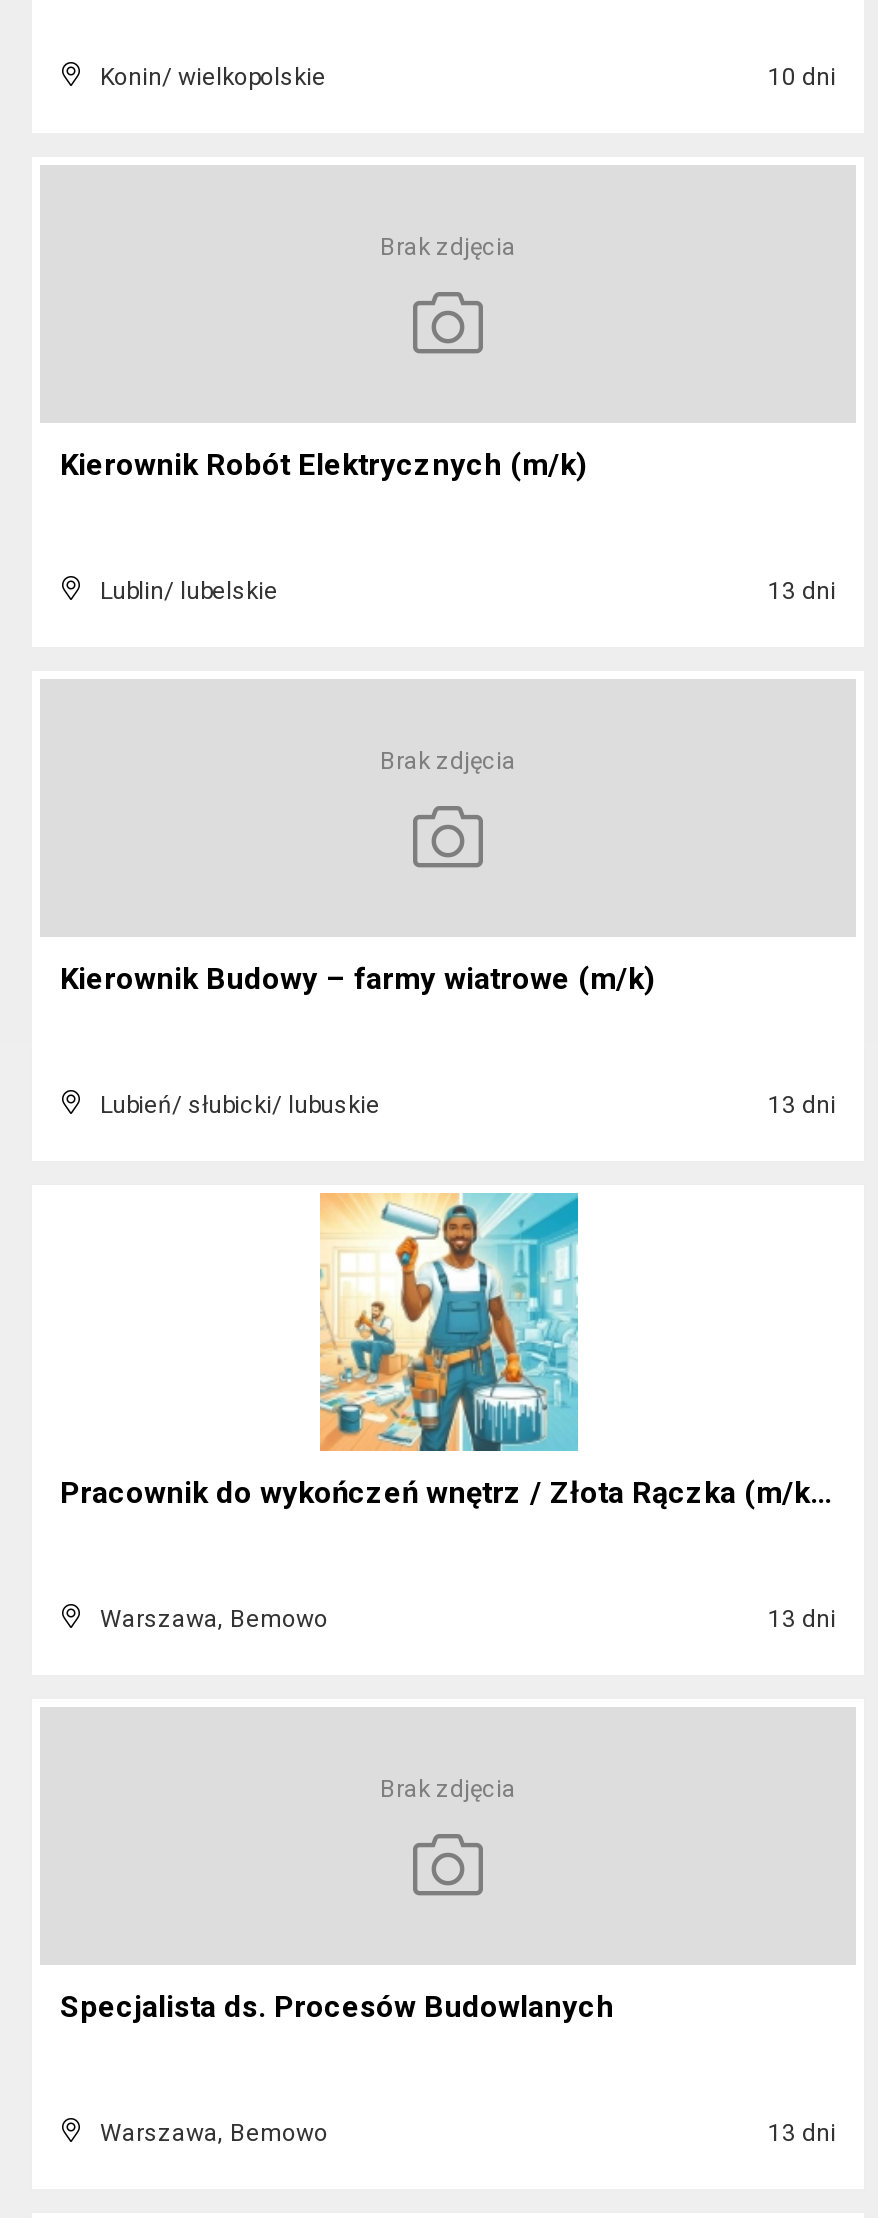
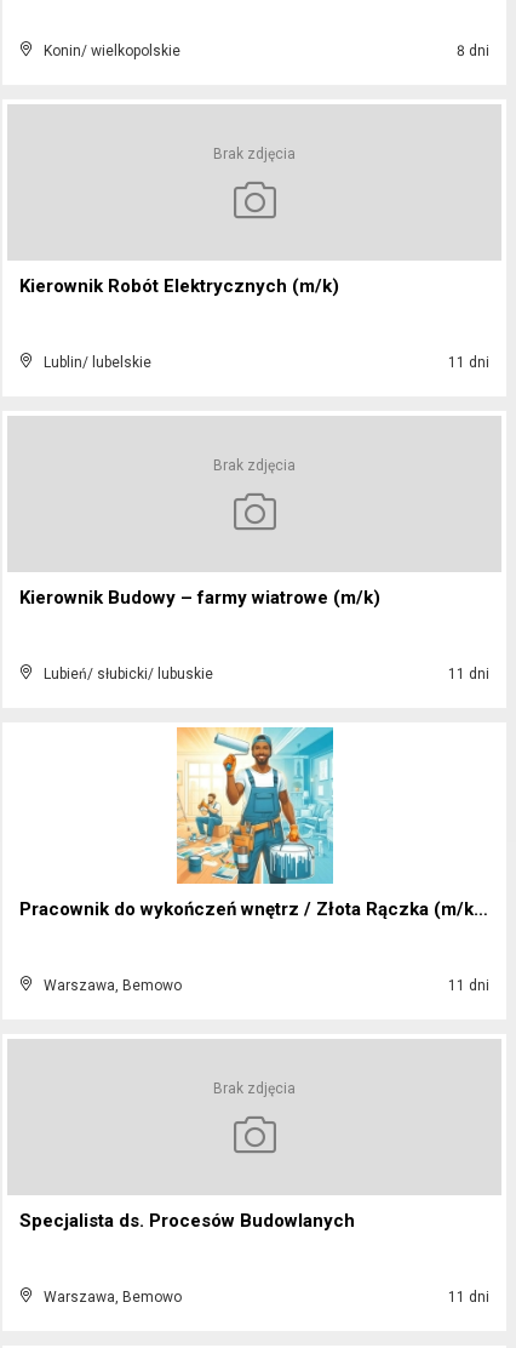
- 10 dni
+ 8 dni

- 13 dni
+ 11 dni

- 13 dni
+ 11 dni

- 13 dni
+ 11 dni

- 13 dni
+ 11 dni
